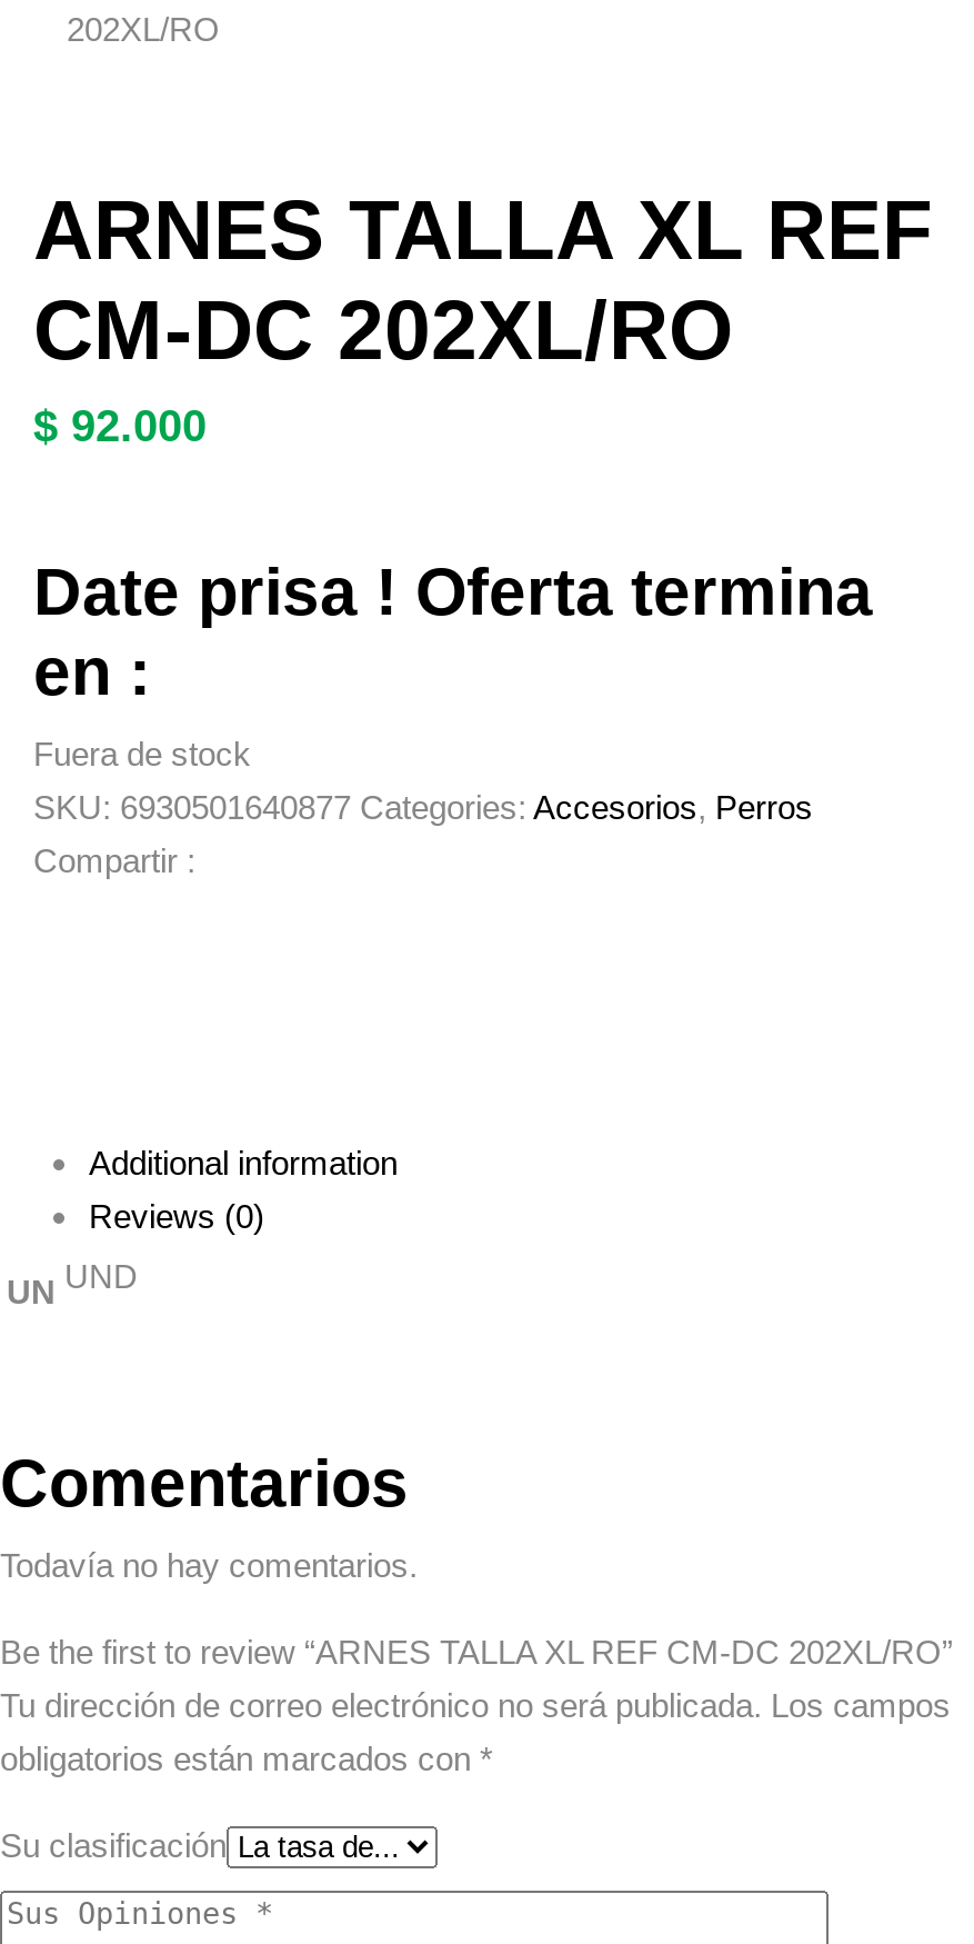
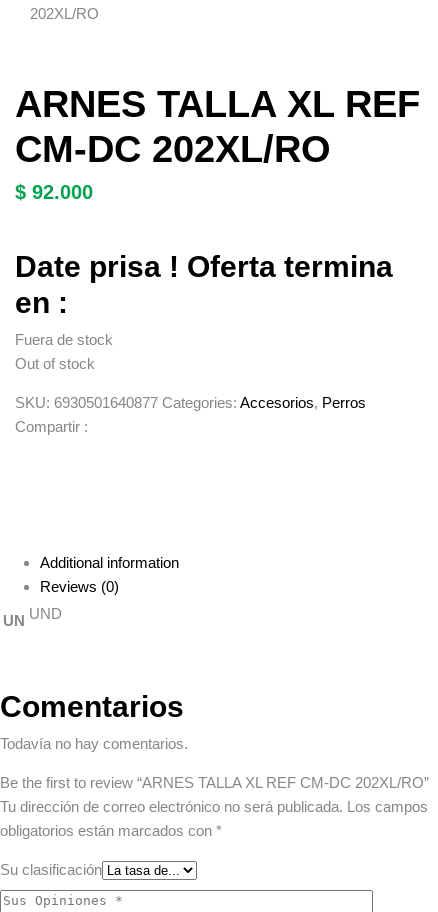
+ Out of stock
